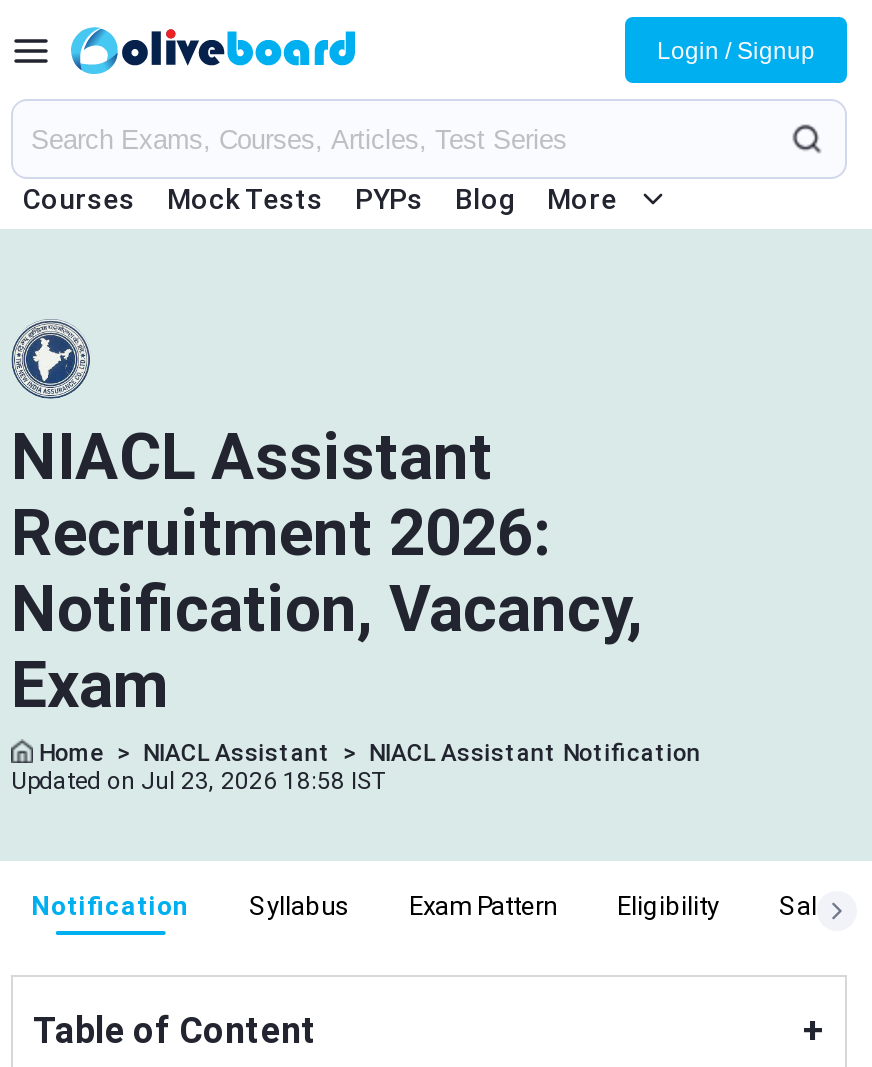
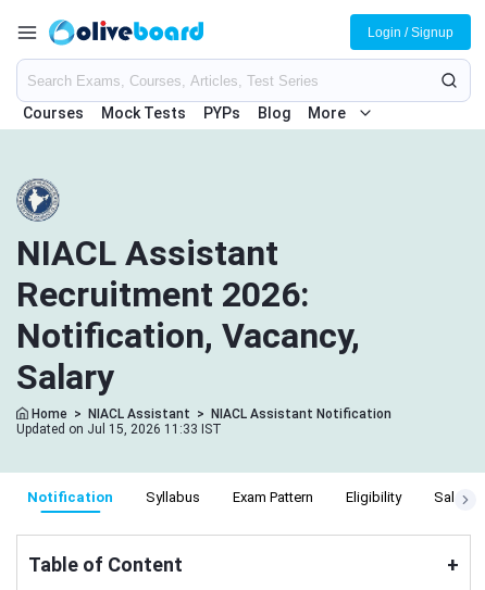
- Exam
+ Salary

- Updated on Jul 23, 2026 18:58 IST
+ Updated on Jul 15, 2026 11:33 IST
